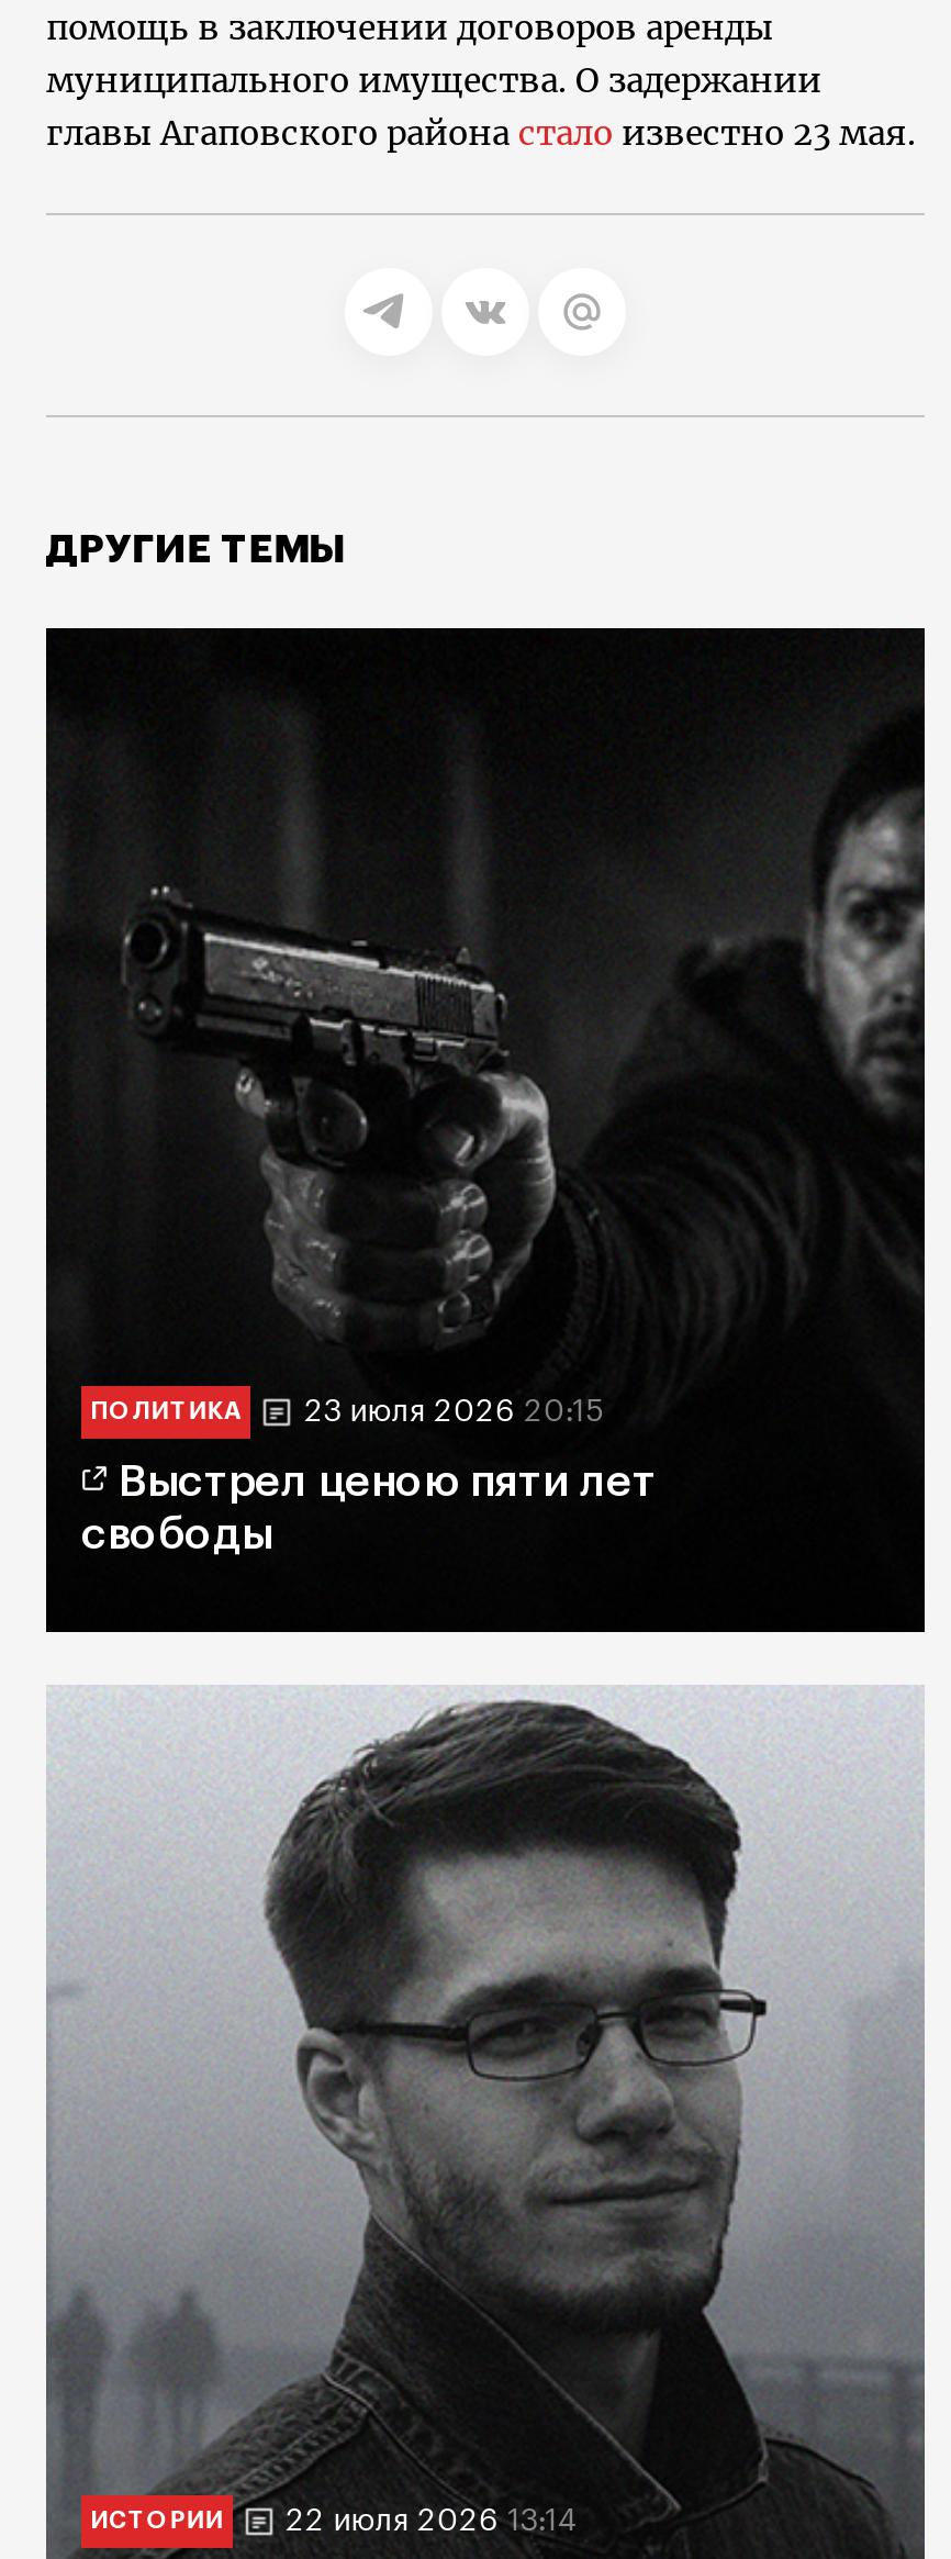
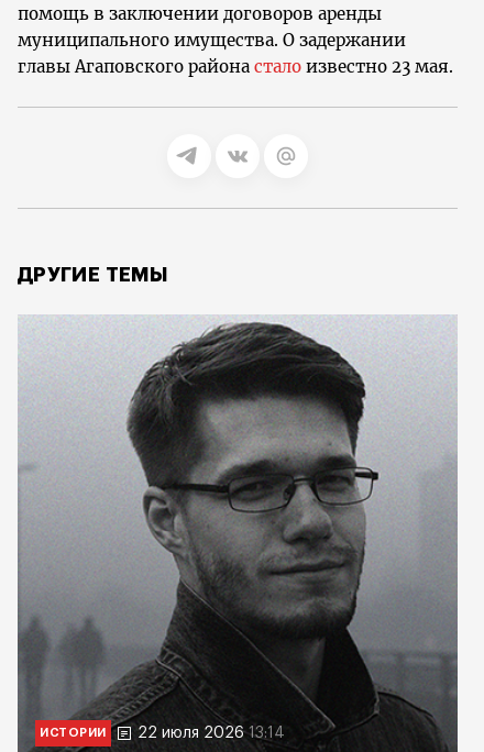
- [image]
- ПОЛИТИКА
- 23 июля 2026 20:15
- Выстрел ценою пяти лет
- свободы
